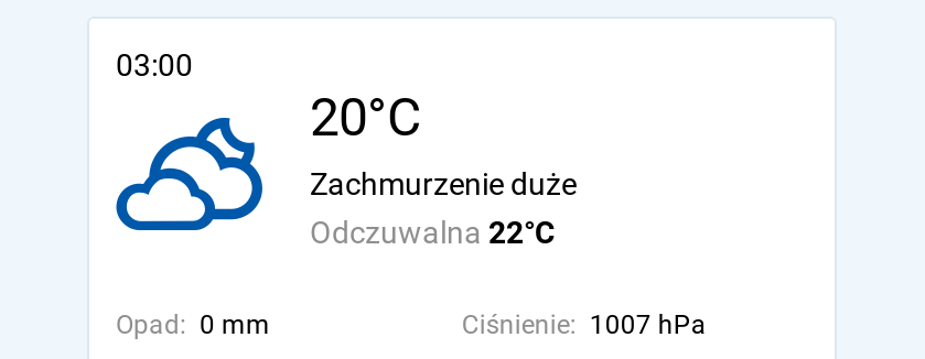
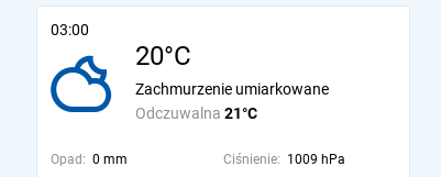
- [image]
- Odczuwalna 22°C
+ [image]
+ Odczuwalna 21°C

- Zachmurzenie duże
+ Zachmurzenie umiarkowane

- Ciśnienie: 1007 hPa
+ Ciśnienie: 1009 hPa
